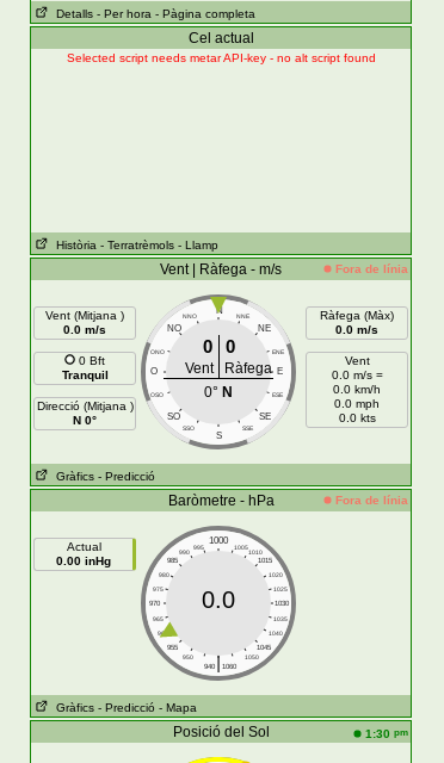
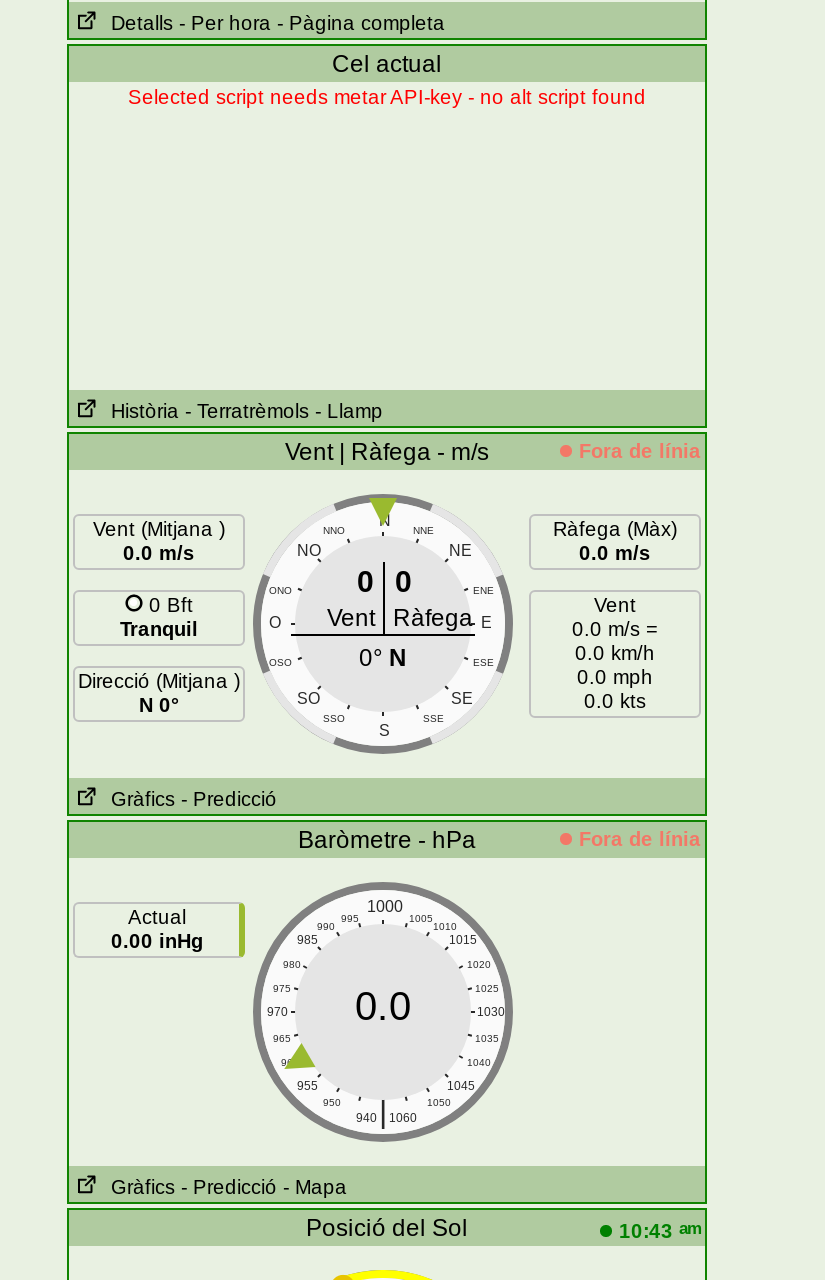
- 1:30 pm
+ 10:43 am
